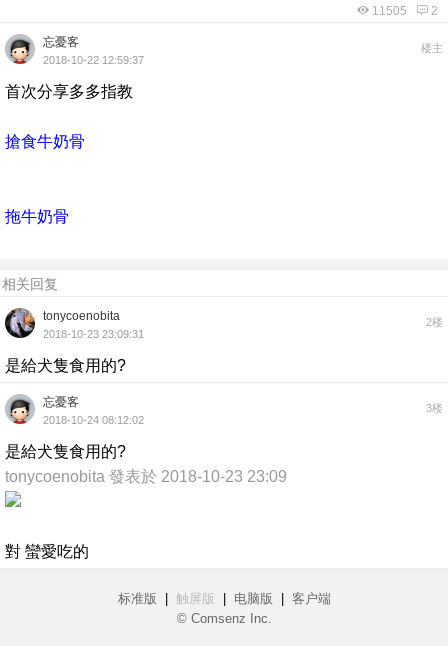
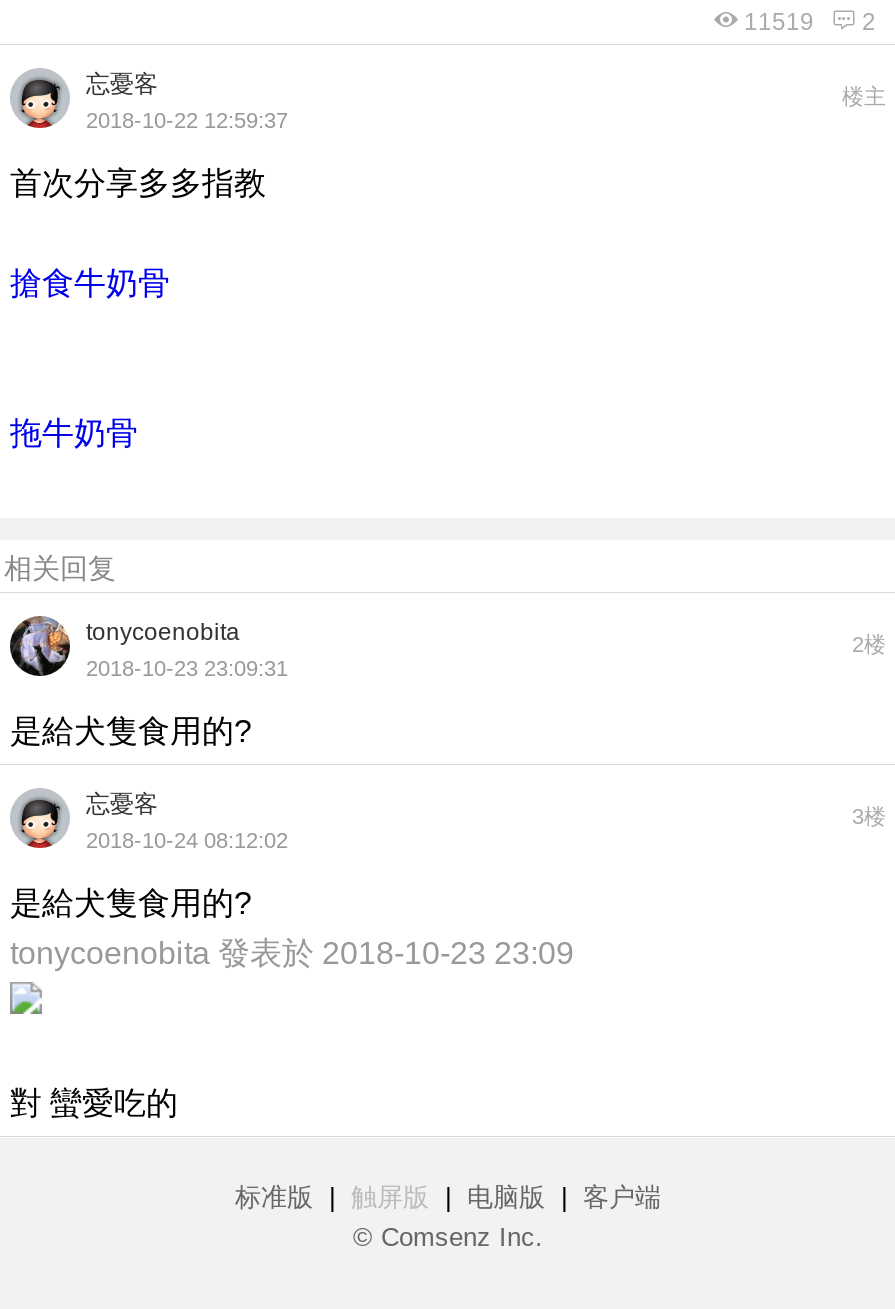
- 11505 2
+ 11519 2
